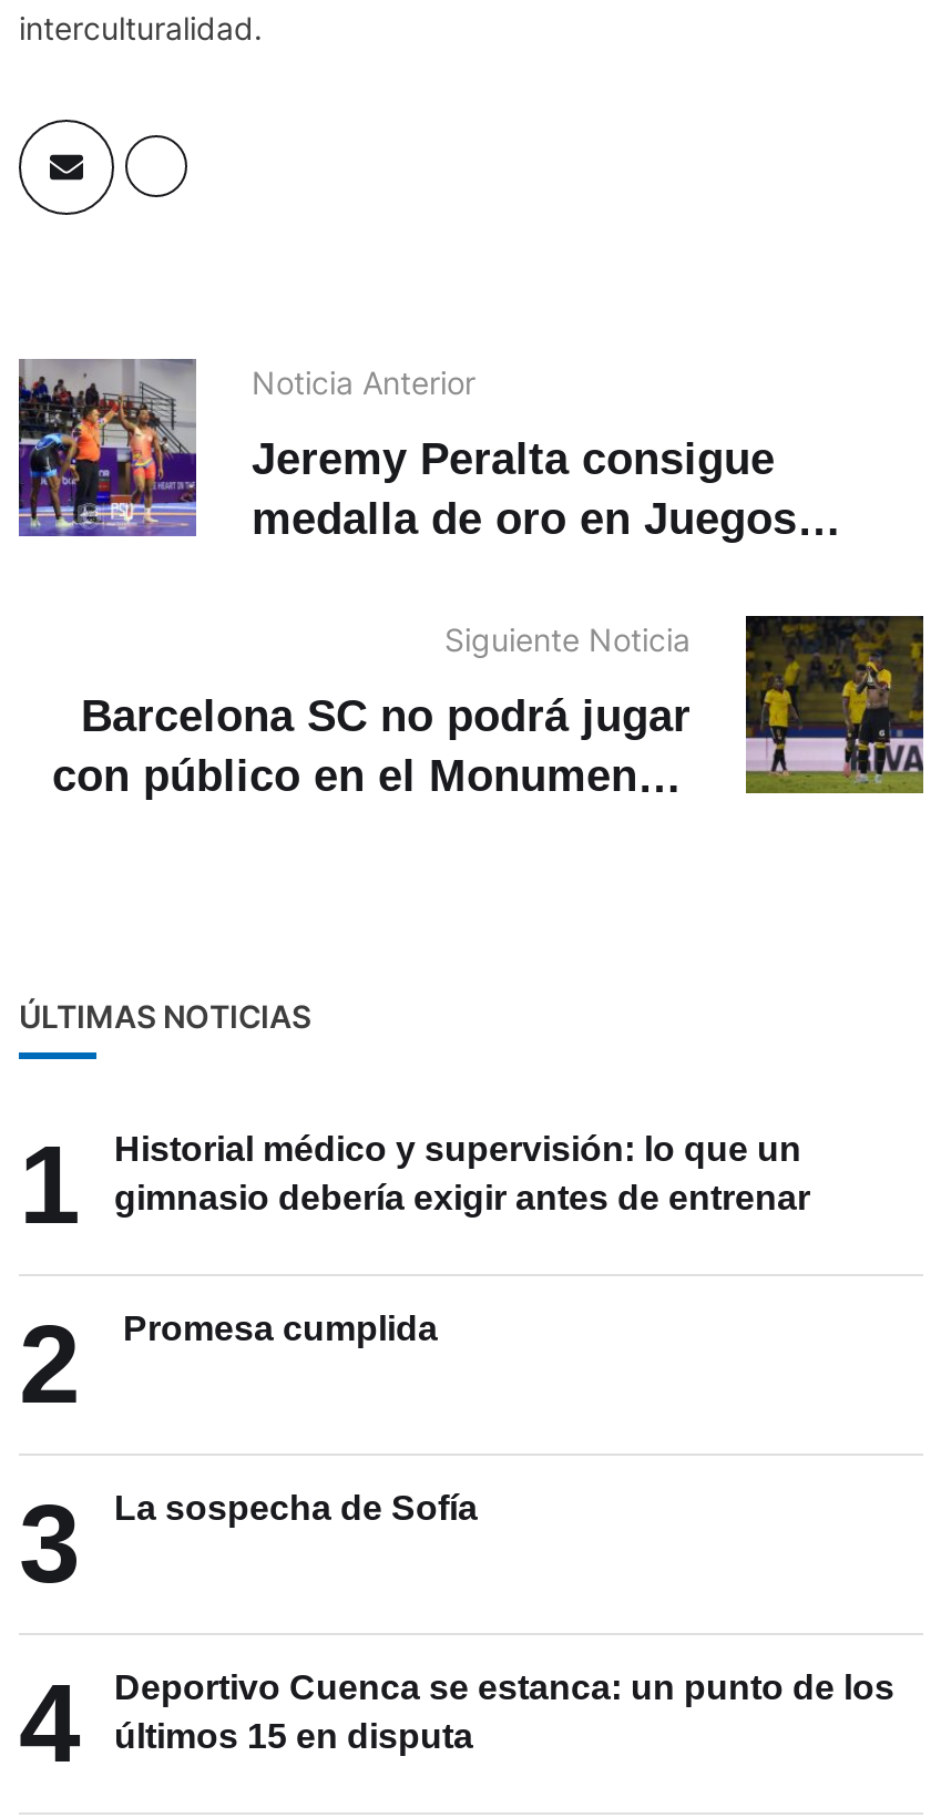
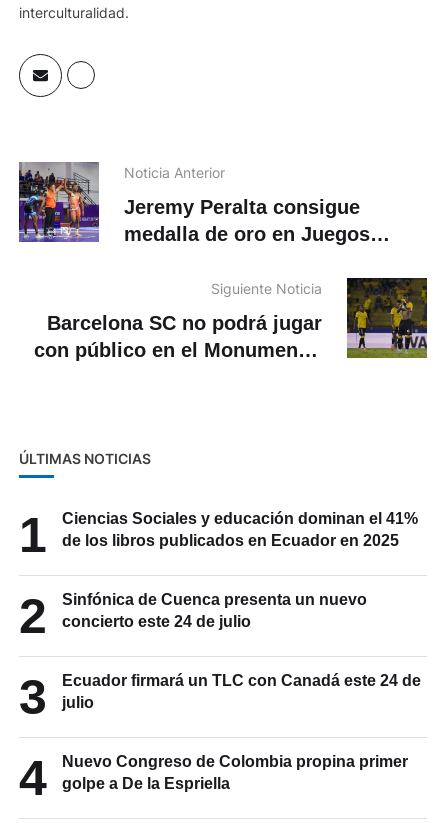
- Historial médico y supervisión: lo que un
- gimnasio debería exigir antes de entrenar
+ Ciencias Sociales y educación dominan el 41%
+ de los libros publicados en Ecuador en 2025

- Promesa cumplida
+ Sinfónica de Cuenca presenta un nuevo
+ concierto este 24 de julio

- La sospecha de Sofía
+ Ecuador firmará un TLC con Canadá este 24 de
+ julio

- Deportivo Cuenca se estanca: un punto de los
- últimos 15 en disputa
+ Nuevo Congreso de Colombia propina primer
+ golpe a De la Espriella
